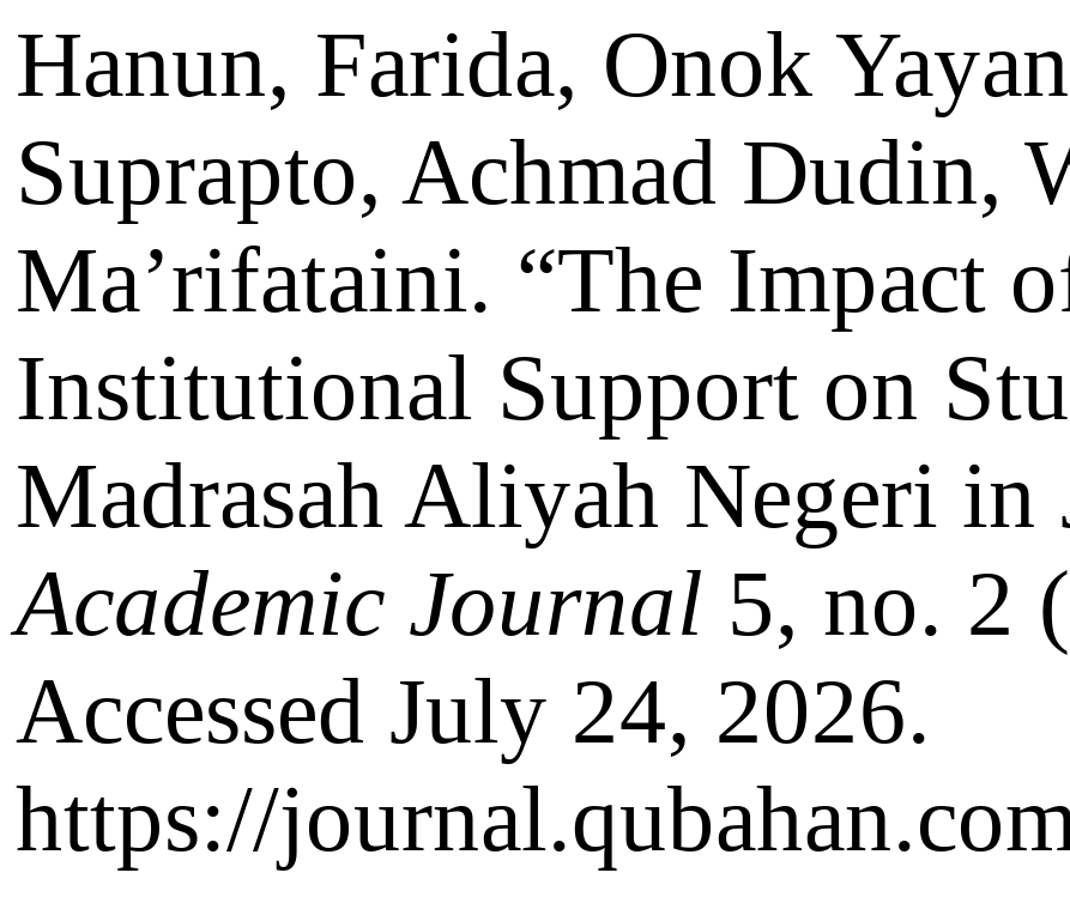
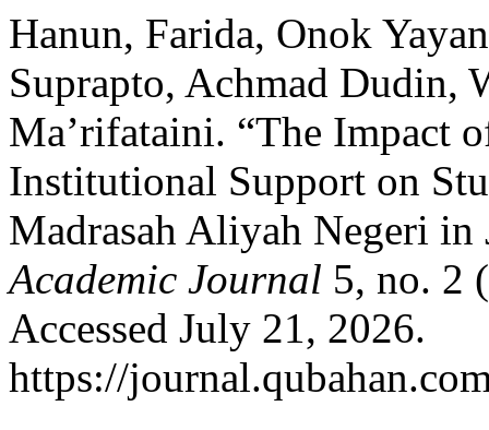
- Accessed July 24, 2026.
+ Accessed July 21, 2026.
